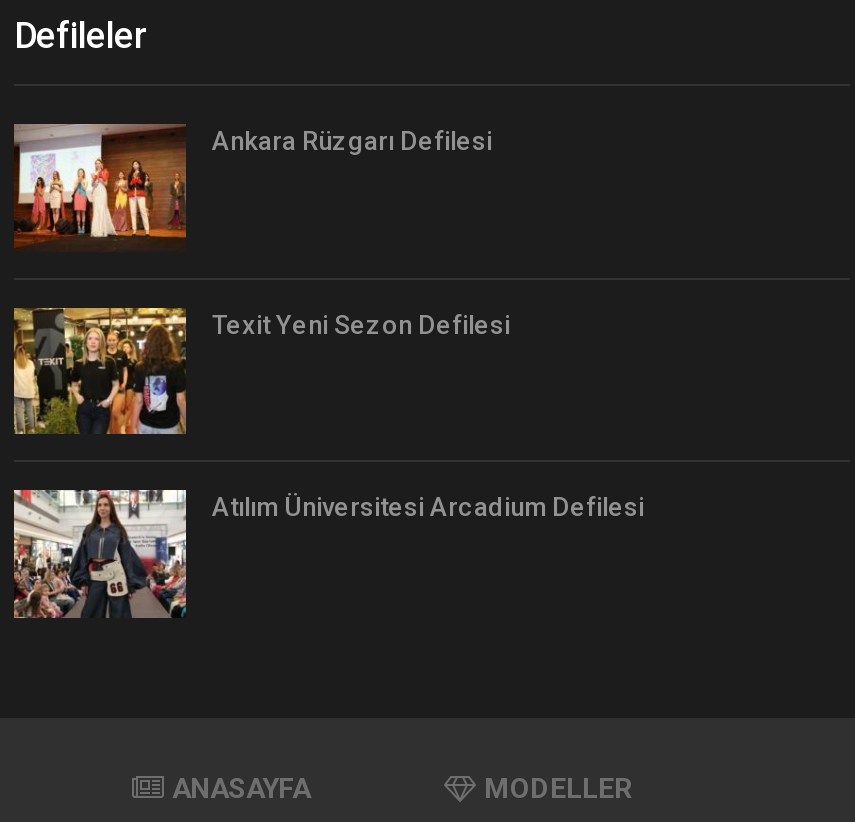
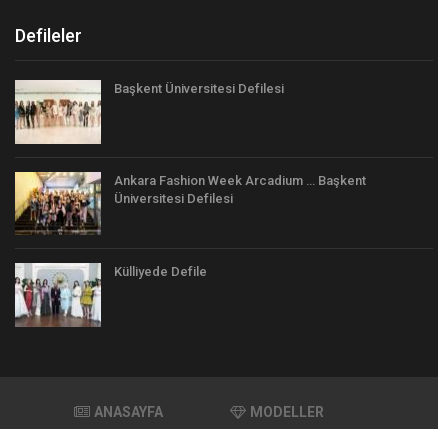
- [image]
- Ankara Rüzgarı Defilesi
+ [image]
+ Başkent Üniversitesi Defilesi

- [image]
- Texit Yeni Sezon Defilesi
+ [image]
+ Ankara Fashion Week Arcadium … Başkent
+ Üniversitesi Defilesi

- [image]
- Atılım Üniversitesi Arcadium Defilesi
+ [image]
+ Külliyede Defile
